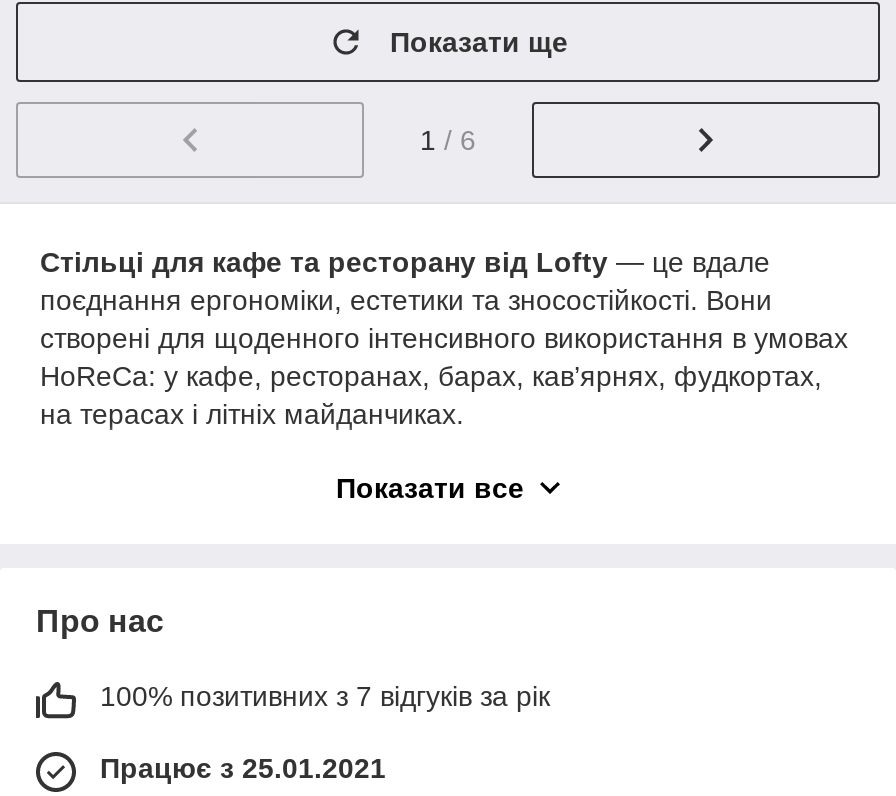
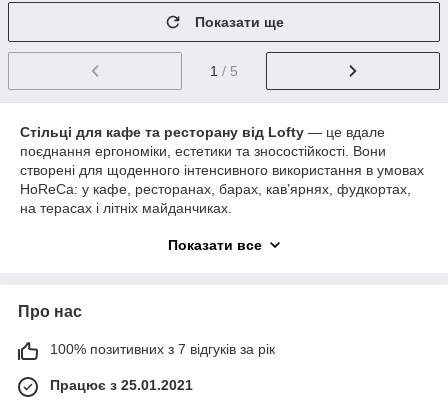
- 1 / 6
+ 1 / 5
